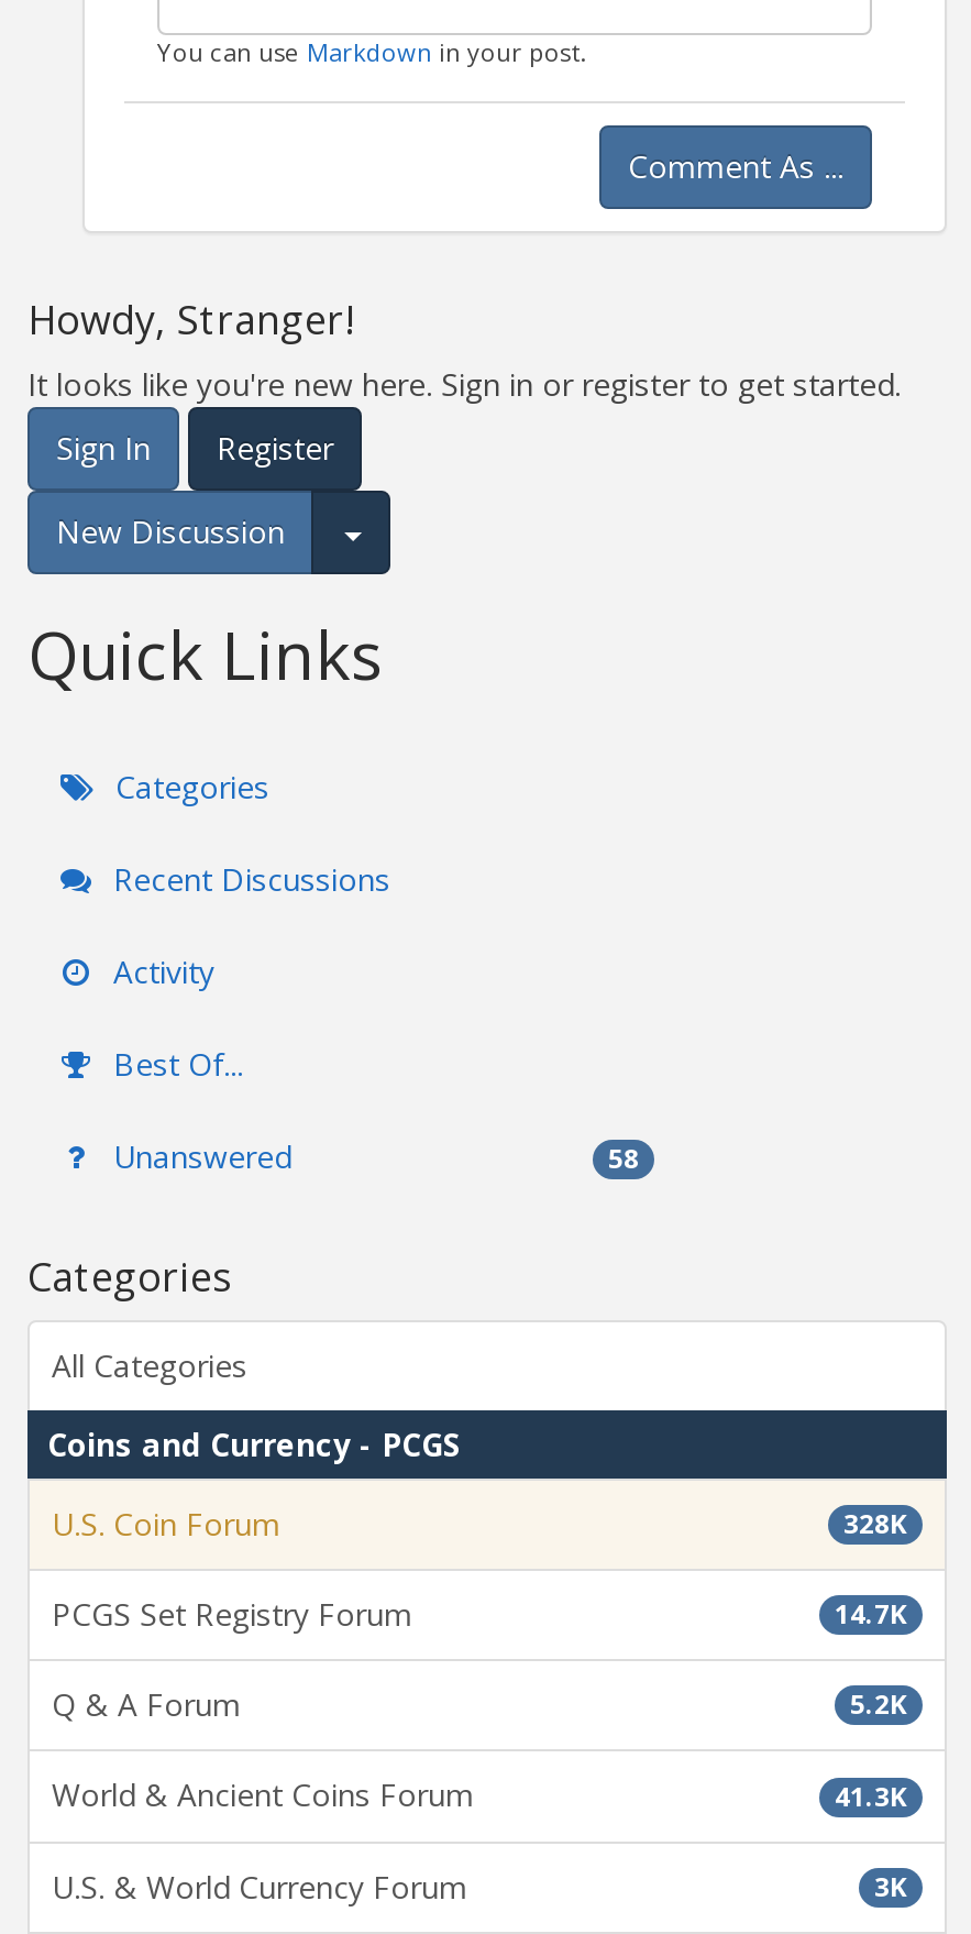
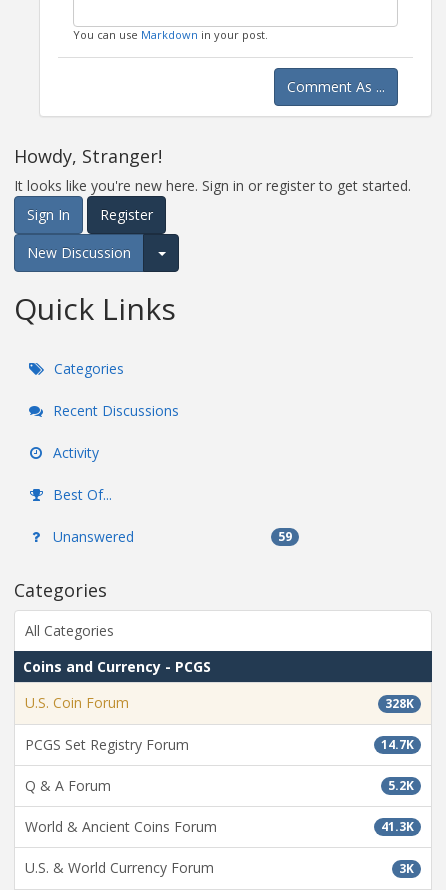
- 58
+ 59
